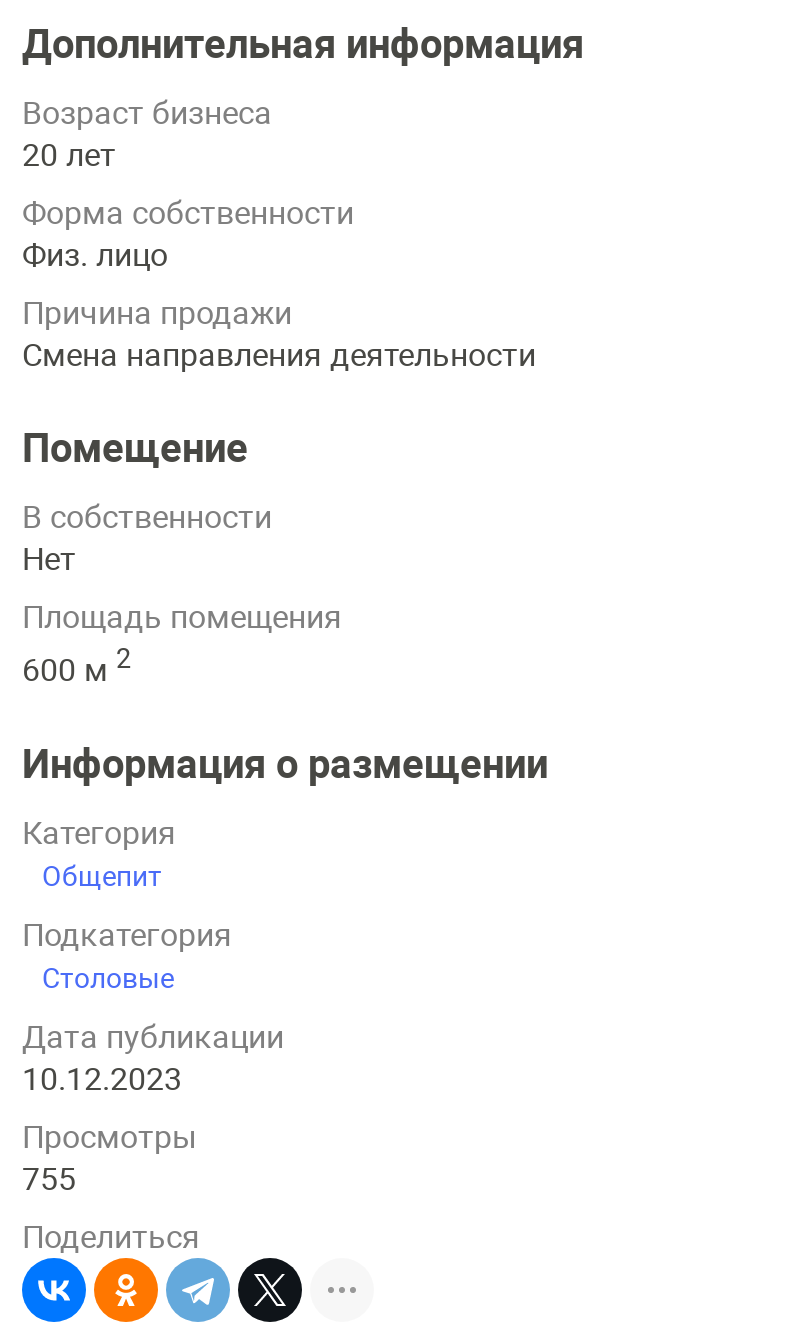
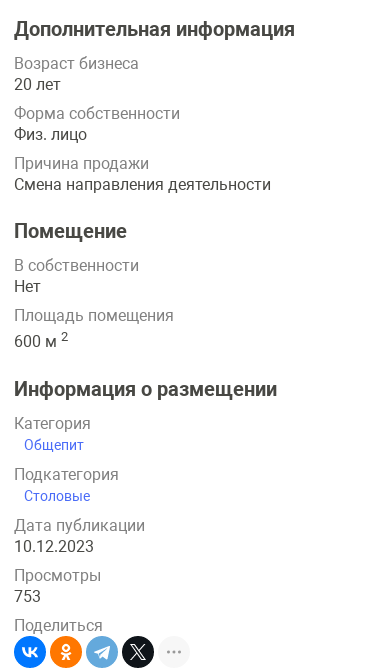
- 755
+ 753
